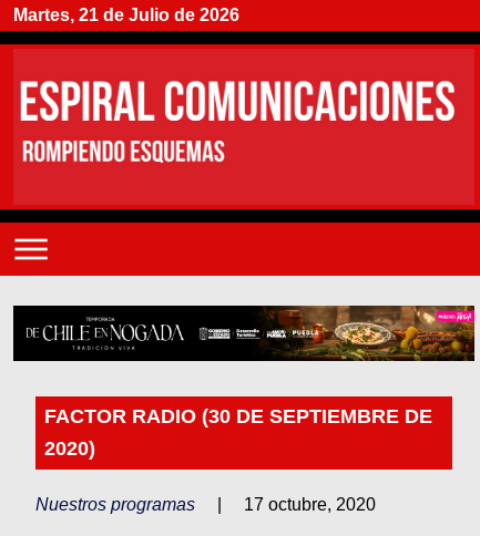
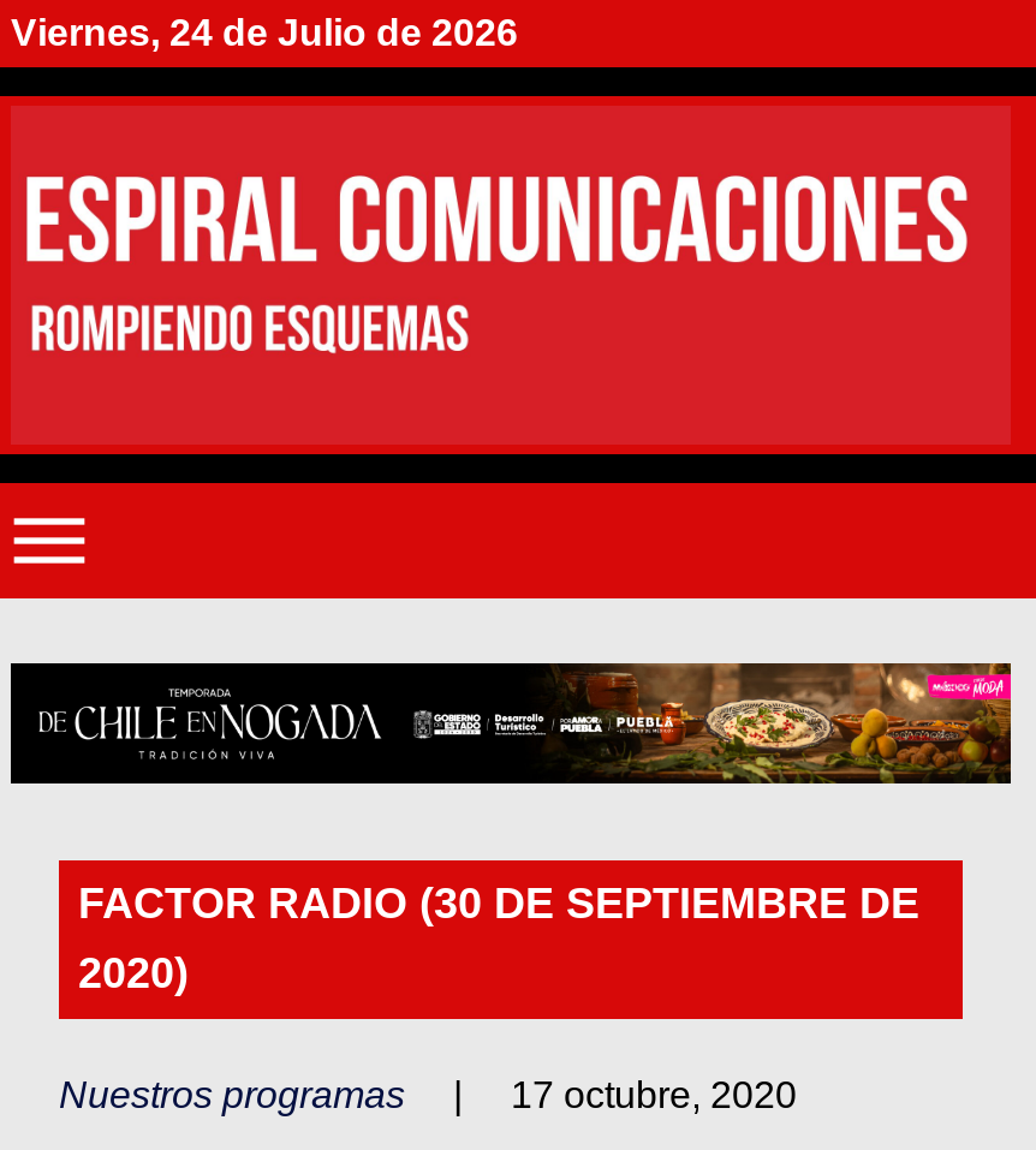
- Martes, 21 de Julio de 2026
+ Viernes, 24 de Julio de 2026
